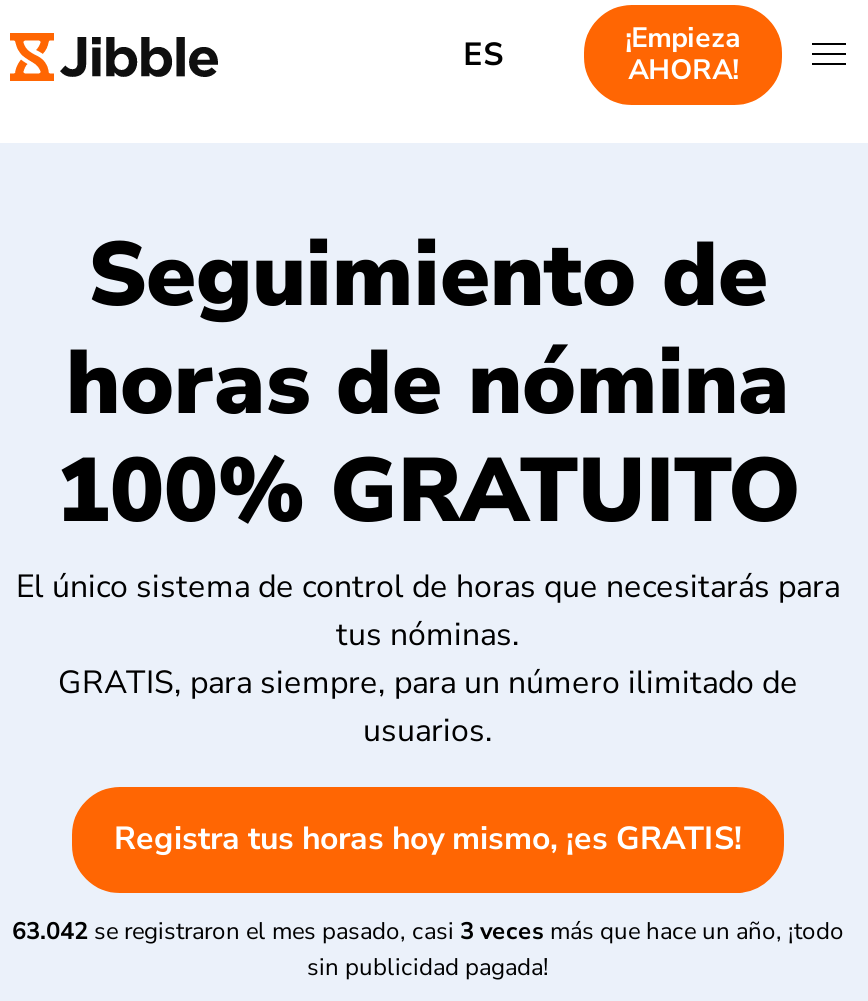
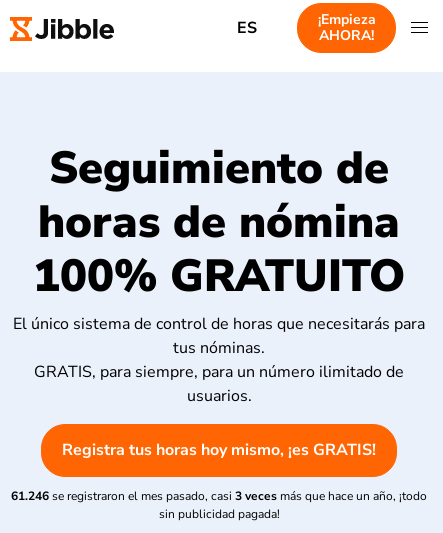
- 63.042 se registraron el mes pasado, casi 3 veces más que hace un año, ¡todo
+ 61.246 se registraron el mes pasado, casi 3 veces más que hace un año, ¡todo
